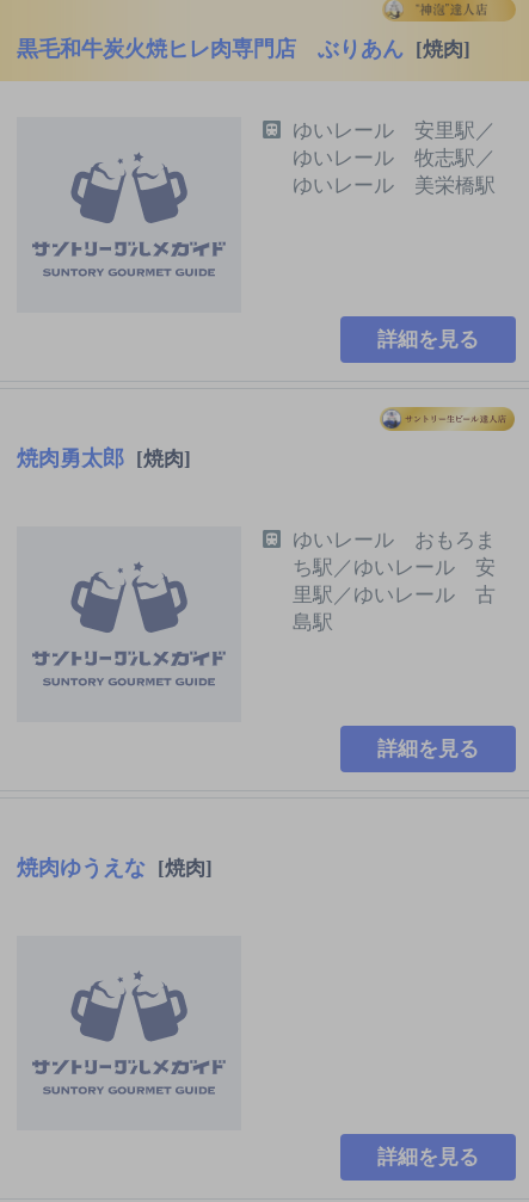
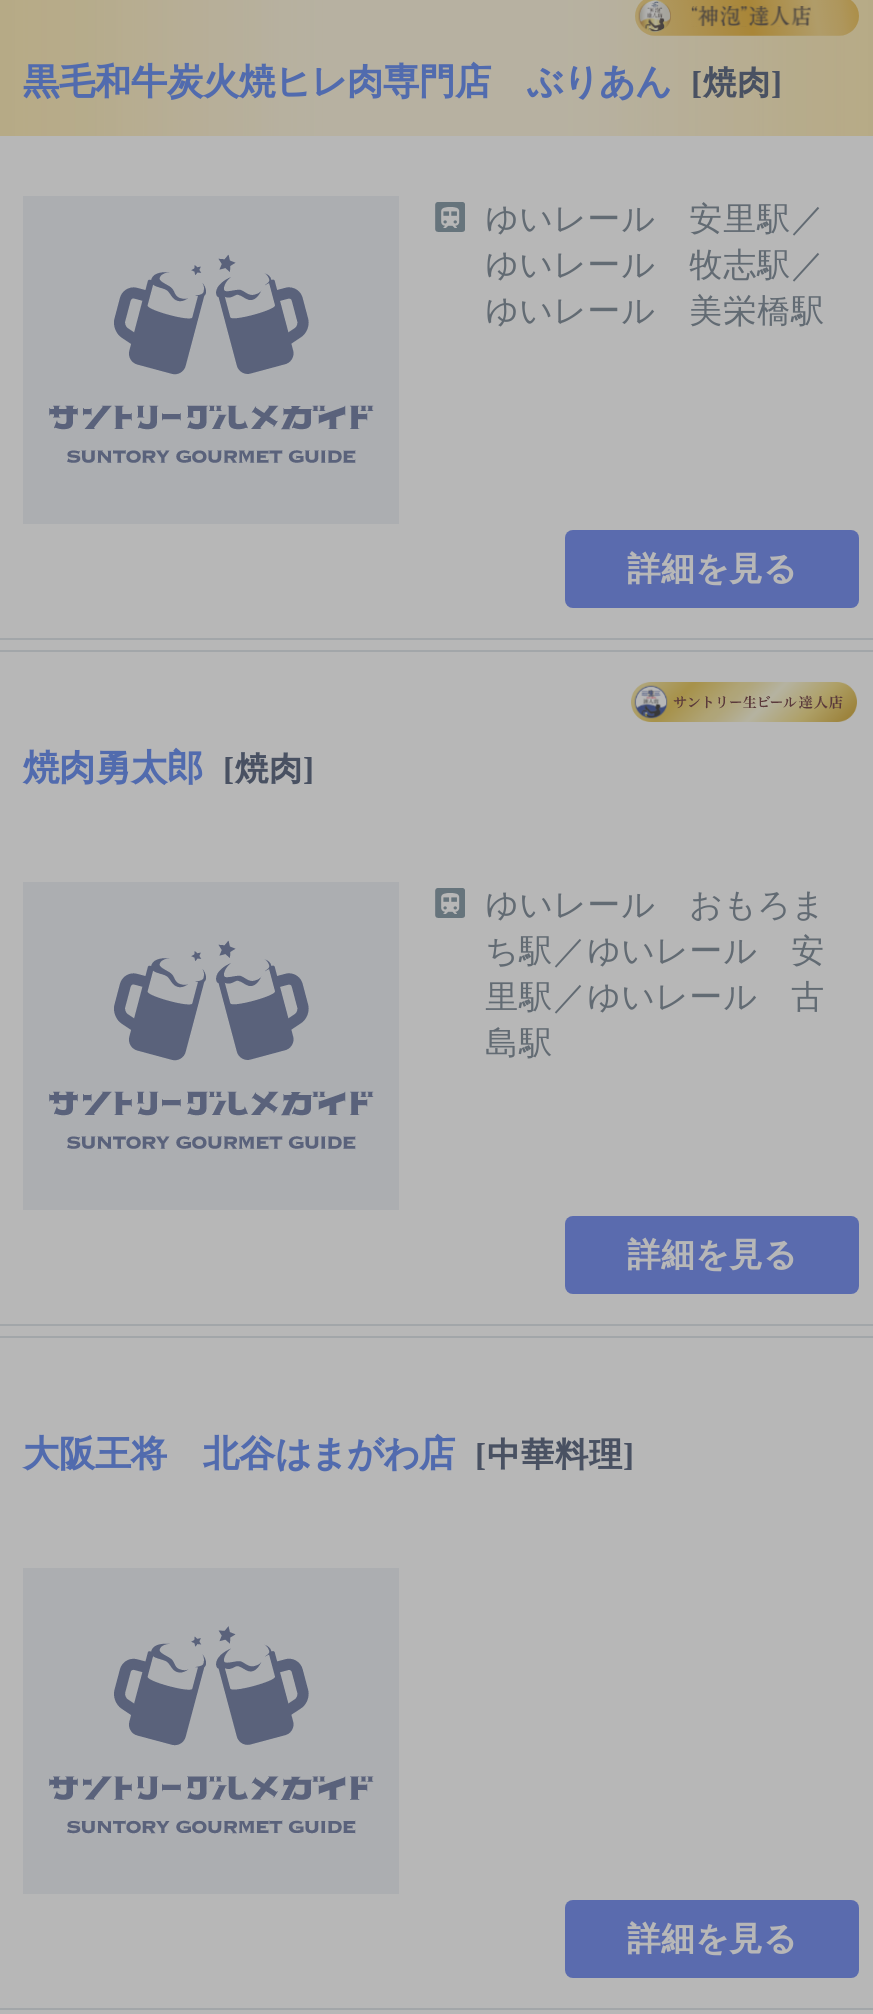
- 焼肉ゆうえな [焼肉]
+ 大阪王将 北谷はまがわ店 [中華料理]
